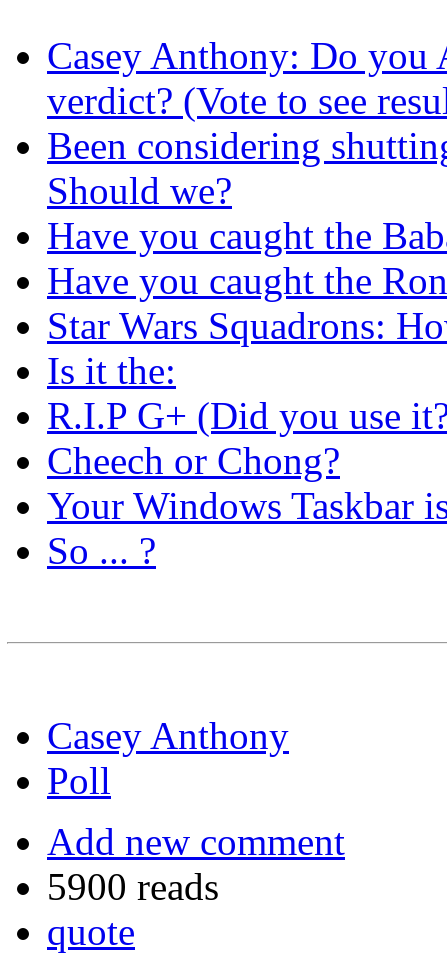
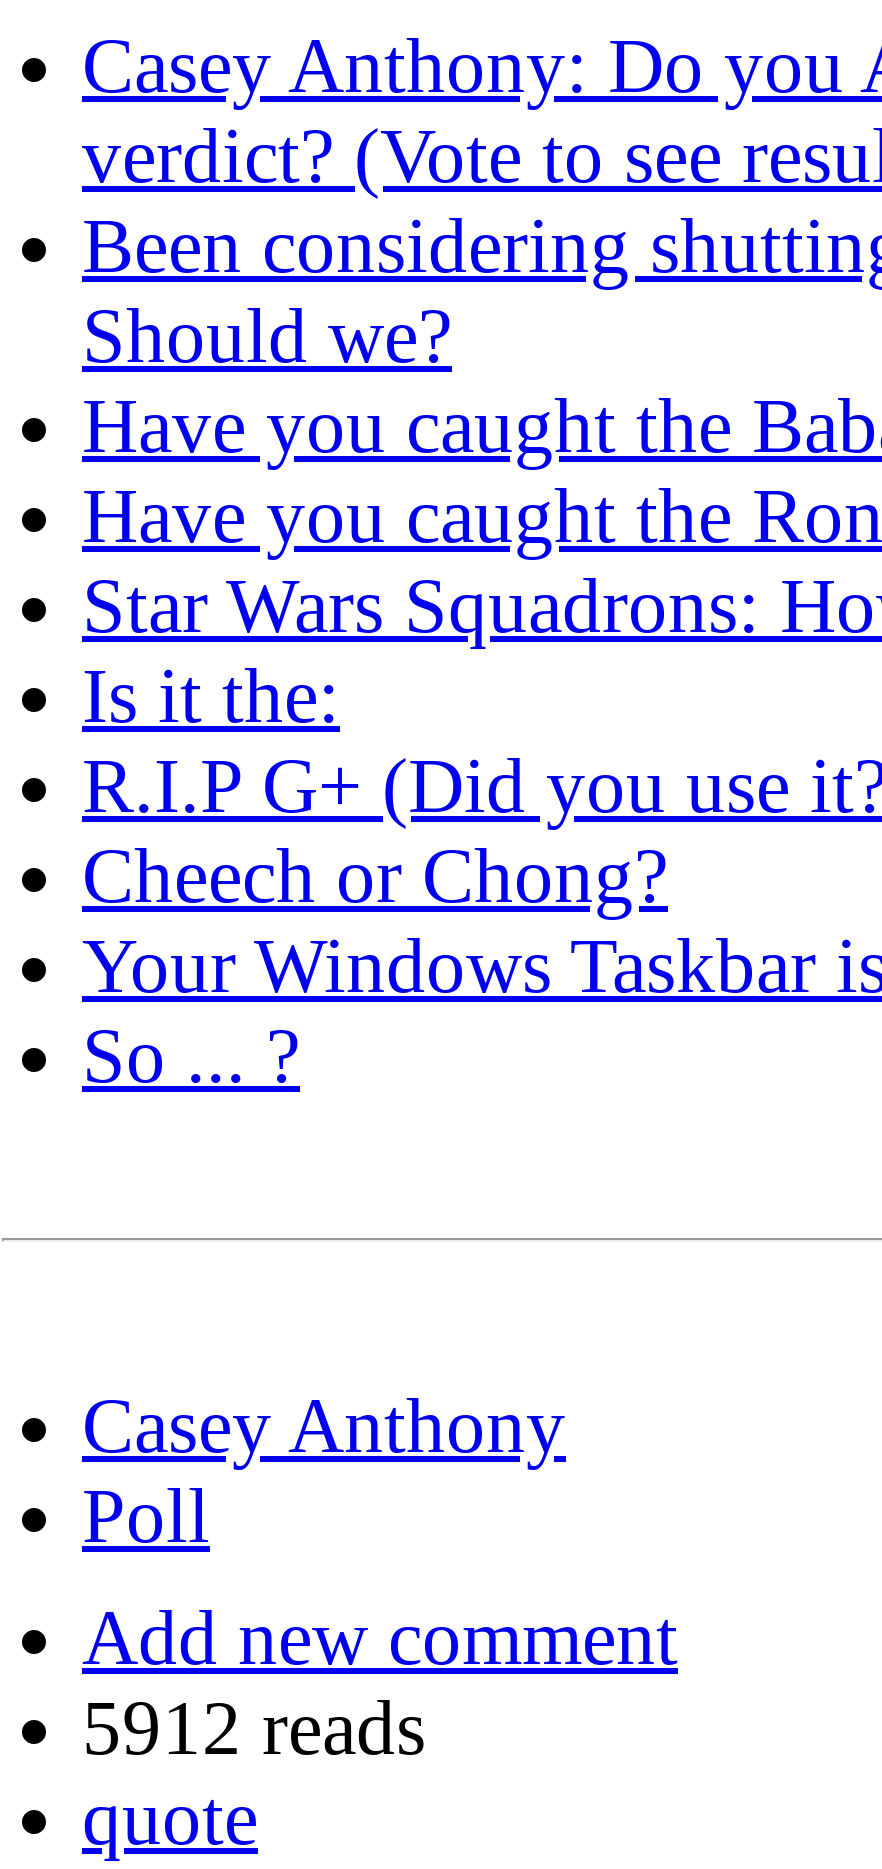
- 5900 reads
+ 5912 reads
